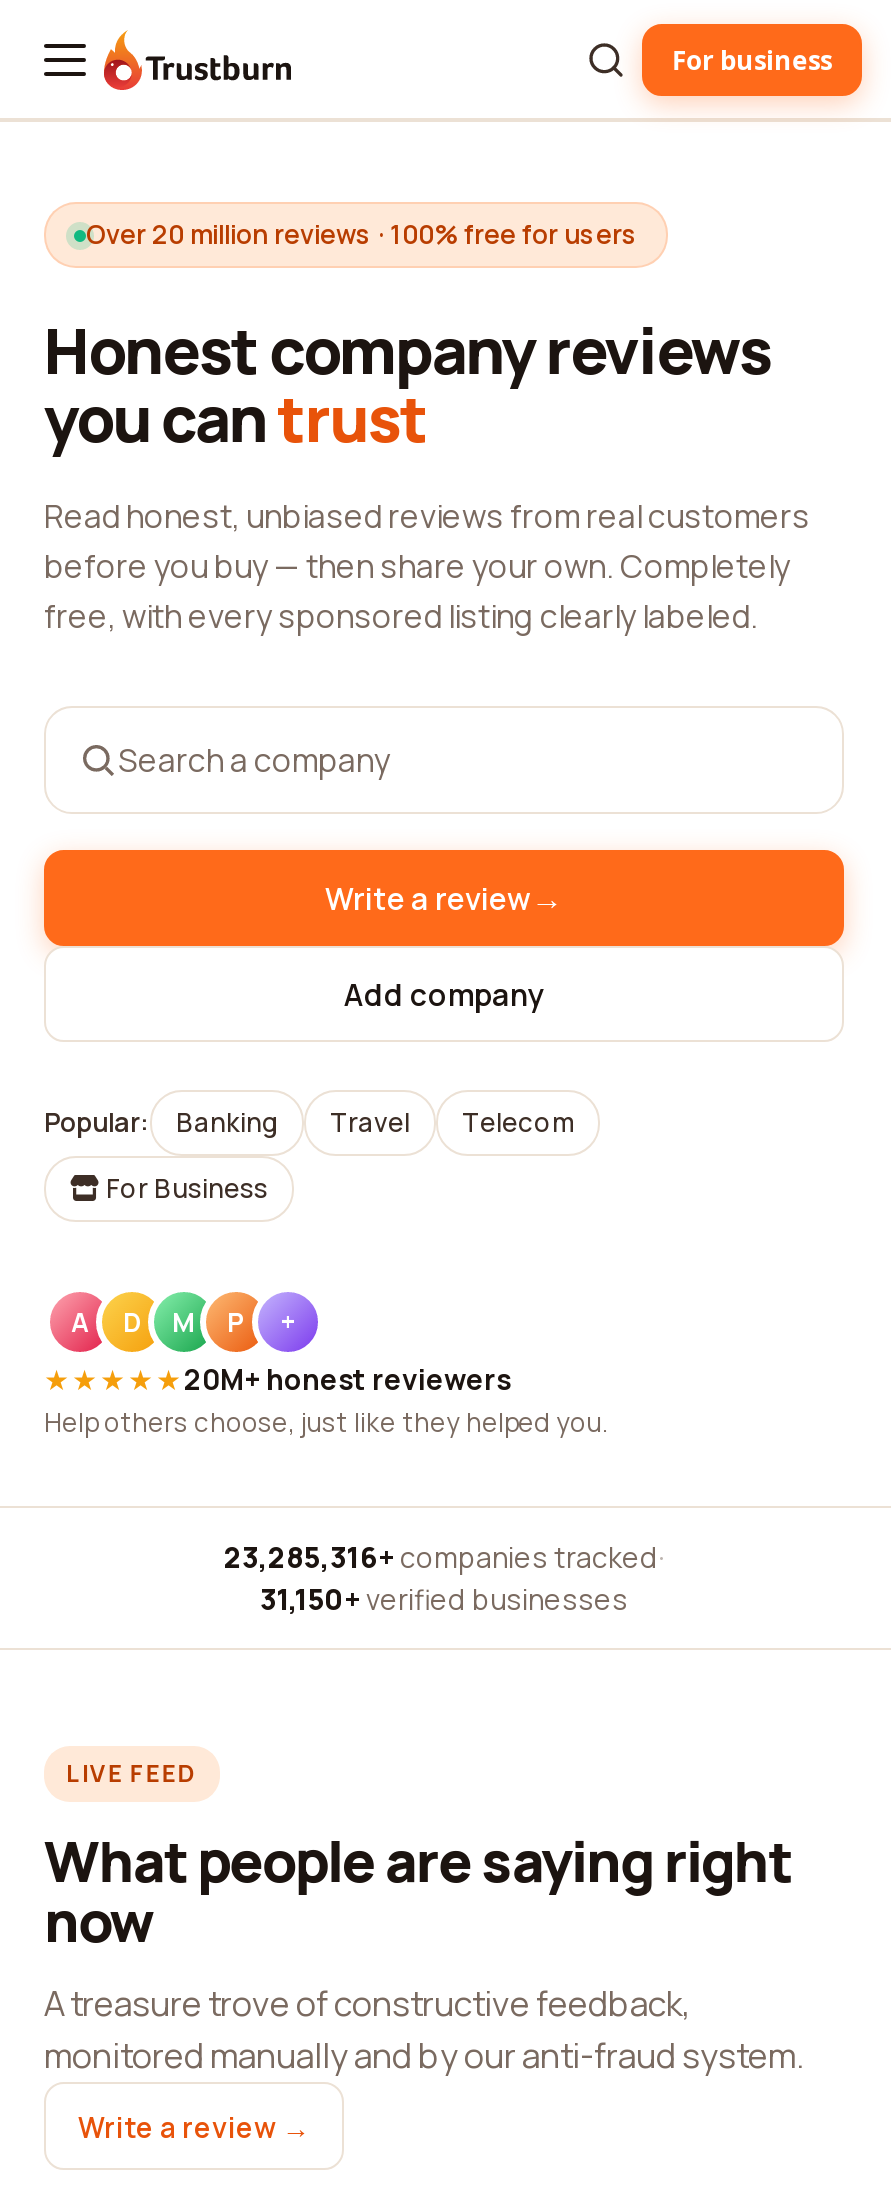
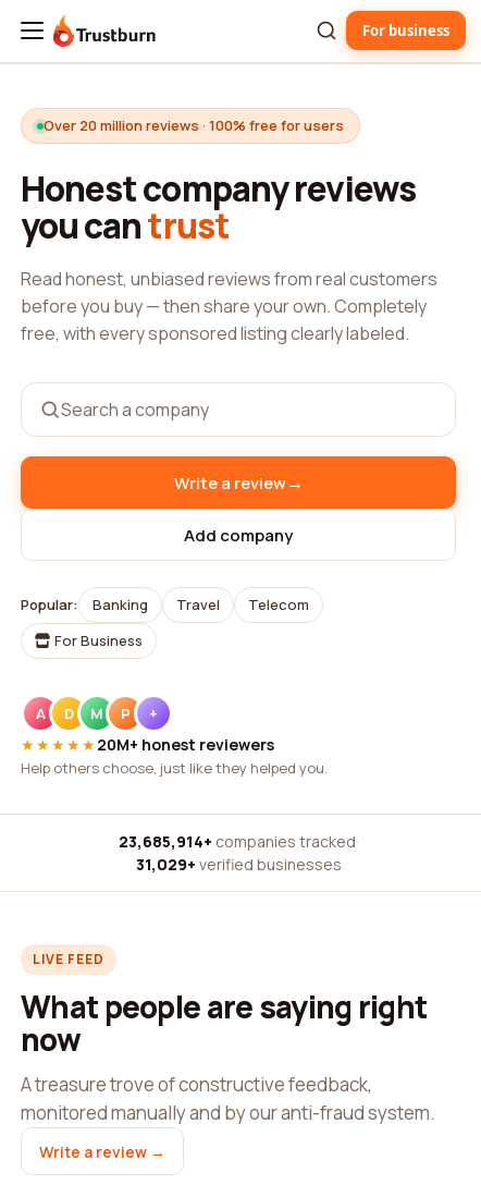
- 23,285,316+ companies tracked ·
+ 23,685,914+ companies tracked ·

- 31,150+ verified businesses
+ 31,029+ verified businesses
